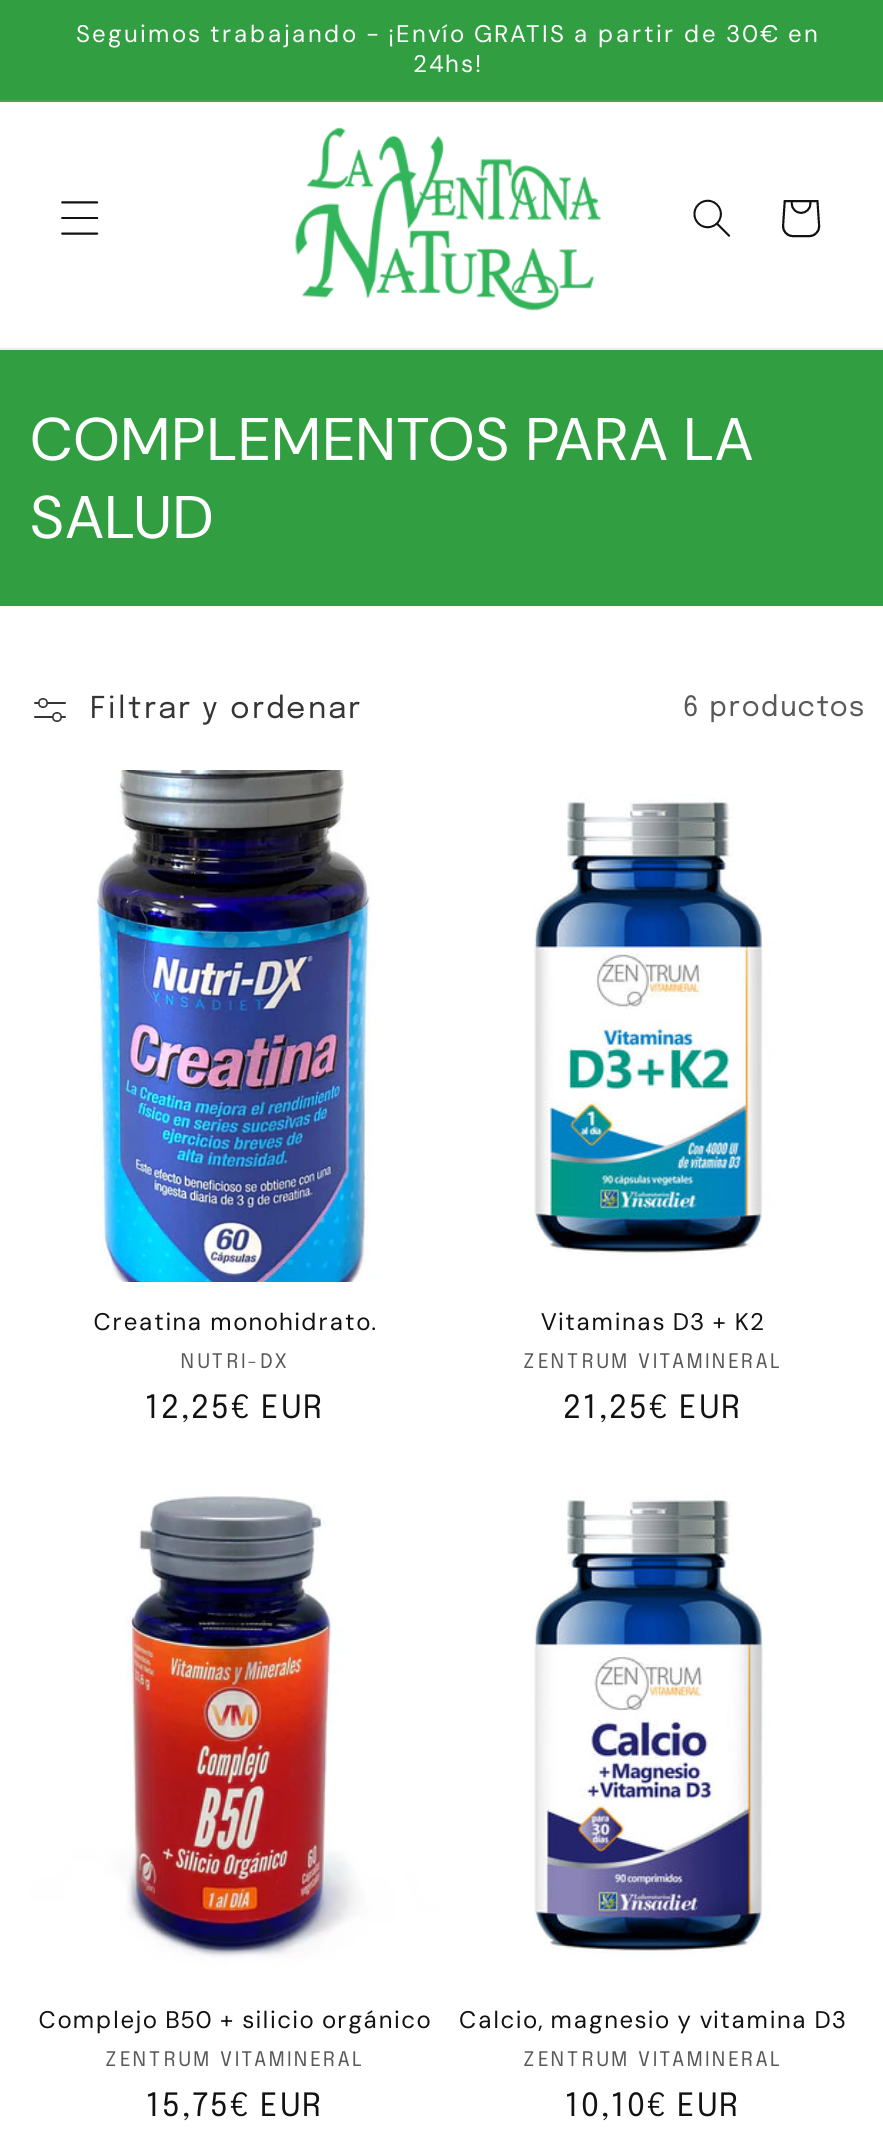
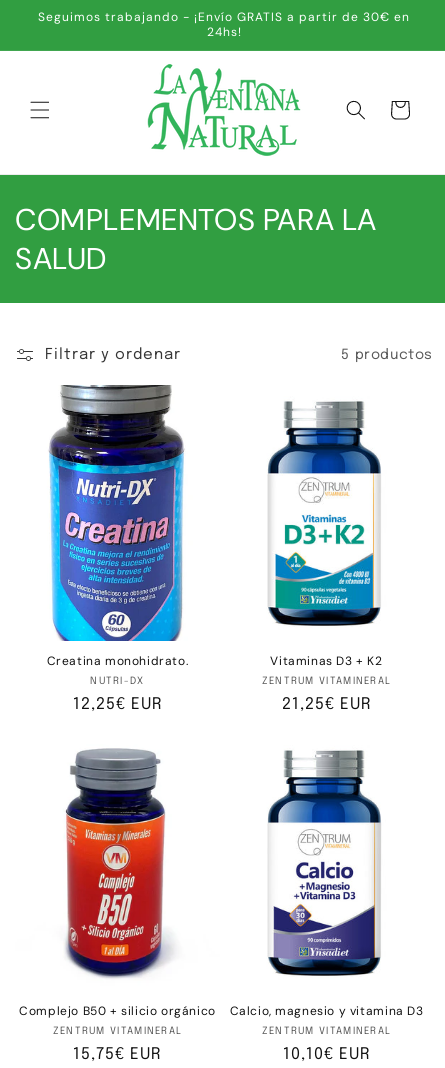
- 6 productos
+ 5 productos
